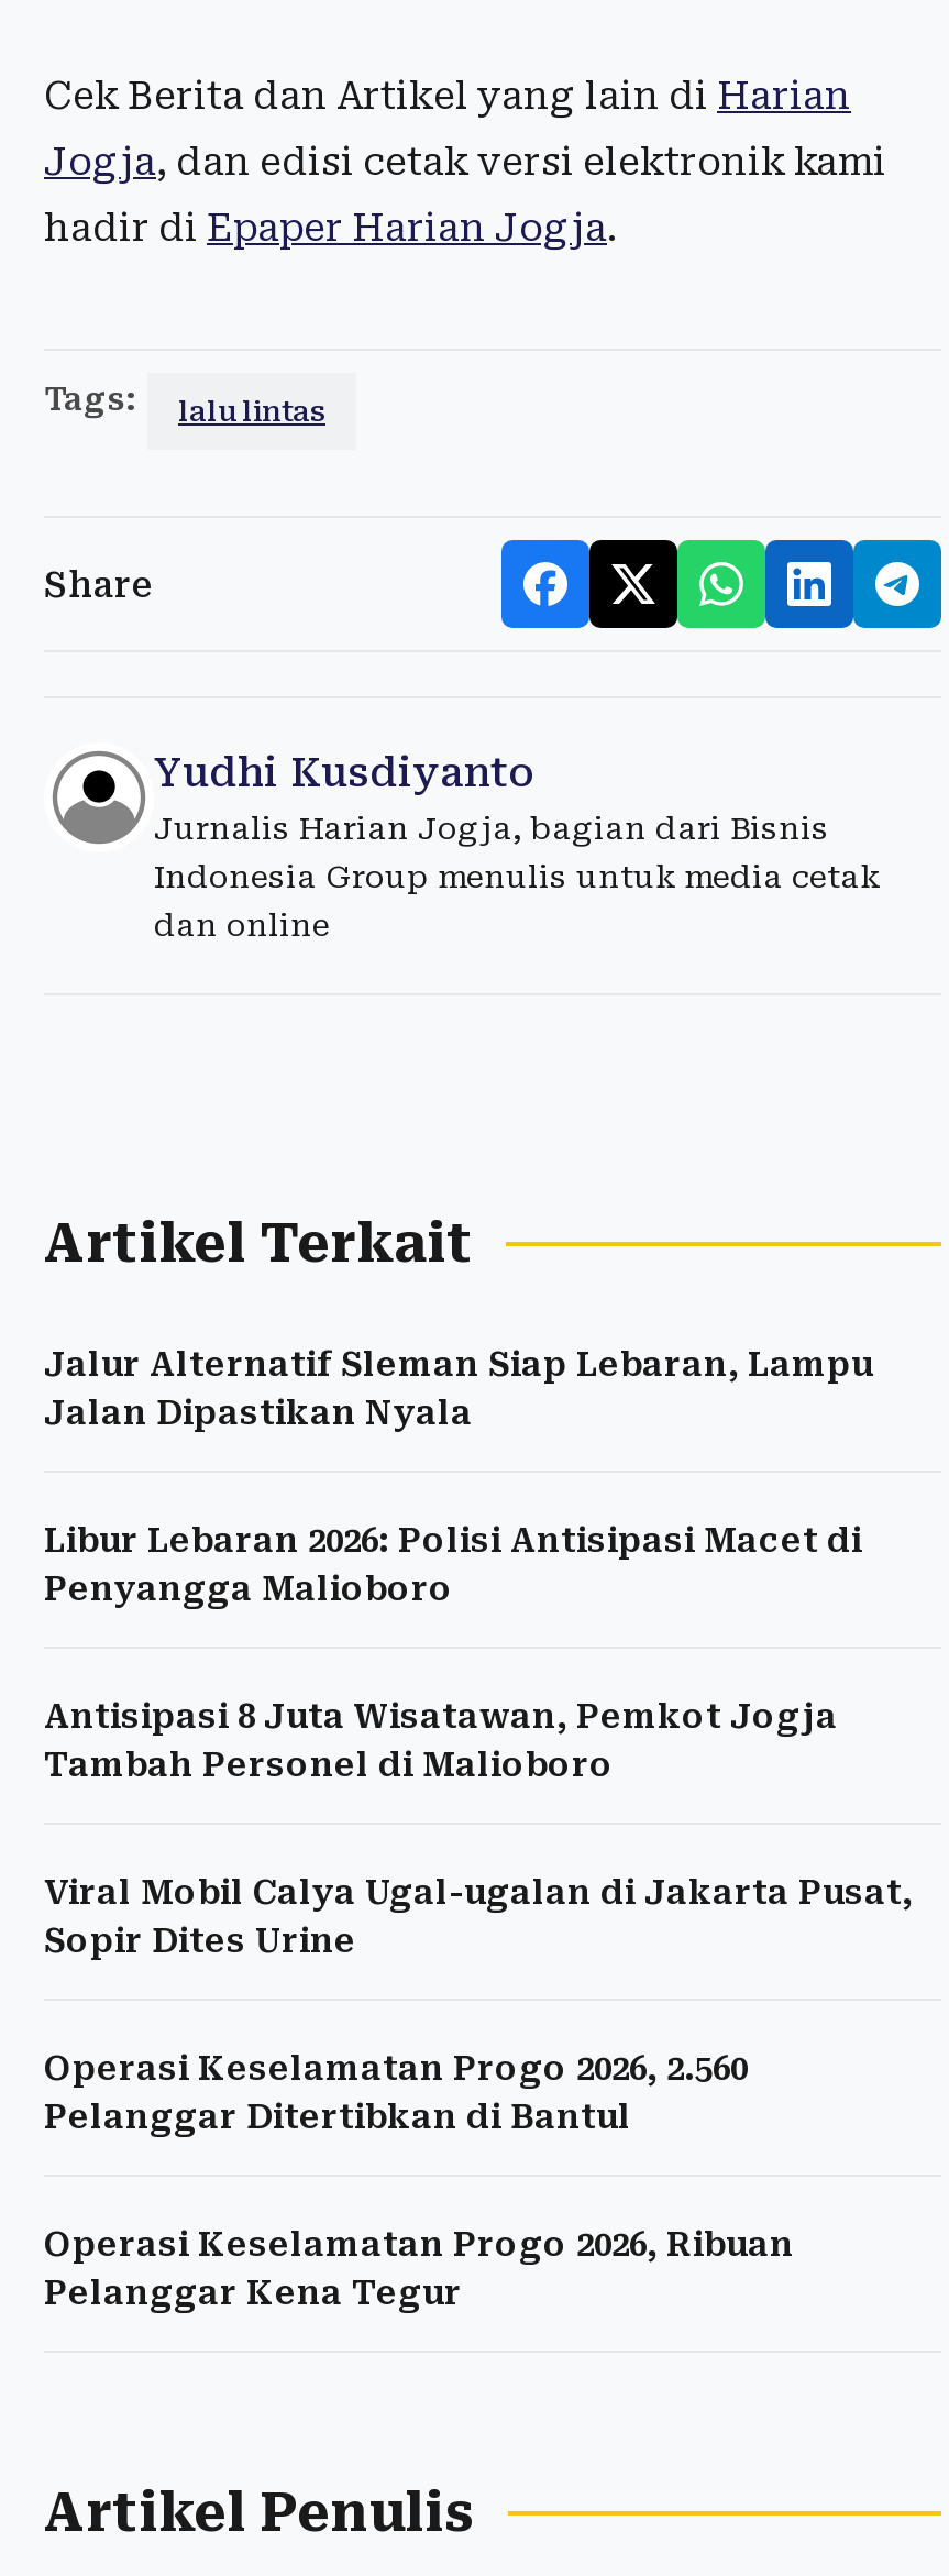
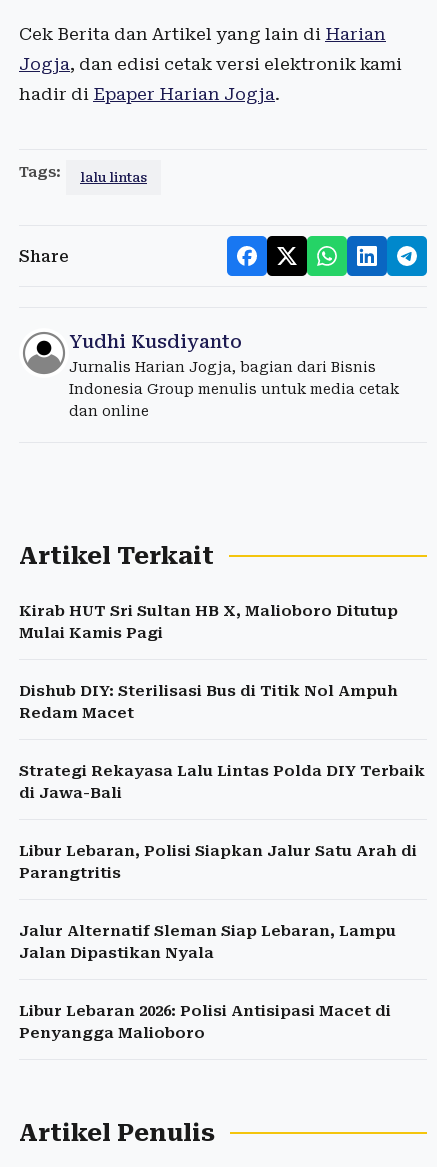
+ Kirab HUT Sri Sultan HB X, Malioboro Ditutup
+ Mulai Kamis Pagi
+ Dishub DIY: Sterilisasi Bus di Titik Nol Ampuh
+ Redam Macet
+ Strategi Rekayasa Lalu Lintas Polda DIY Terbaik
+ di Jawa-Bali
+ Libur Lebaran, Polisi Siapkan Jalur Satu Arah di
+ Parangtritis

moved down: Jalur Alternatif Sleman Siap Lebaran, Lampu | Jalan Dipastikan Nyala | Libur Lebaran 2026: Polisi Antisipasi Macet di | Penyangga Malioboro

- Antisipasi 8 Juta Wisatawan, Pemkot Jogja
- Tambah Personel di Malioboro
- Viral Mobil Calya Ugal-ugalan di Jakarta Pusat,
- Sopir Dites Urine
- Operasi Keselamatan Progo 2026, 2.560
- Pelanggar Ditertibkan di Bantul
- Operasi Keselamatan Progo 2026, Ribuan
- Pelanggar Kena Tegur
